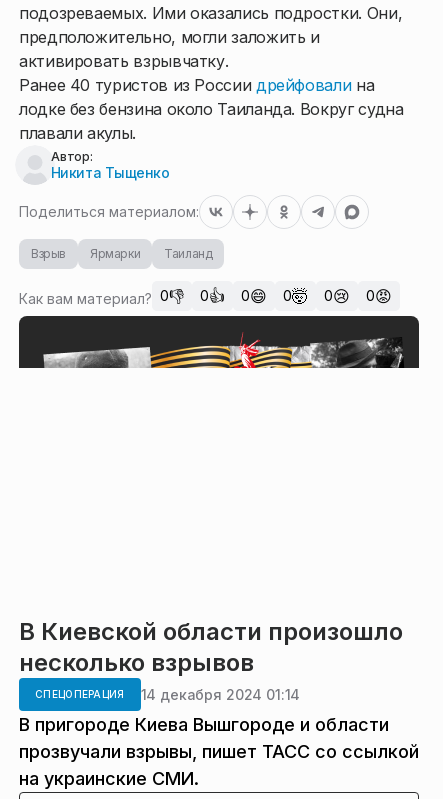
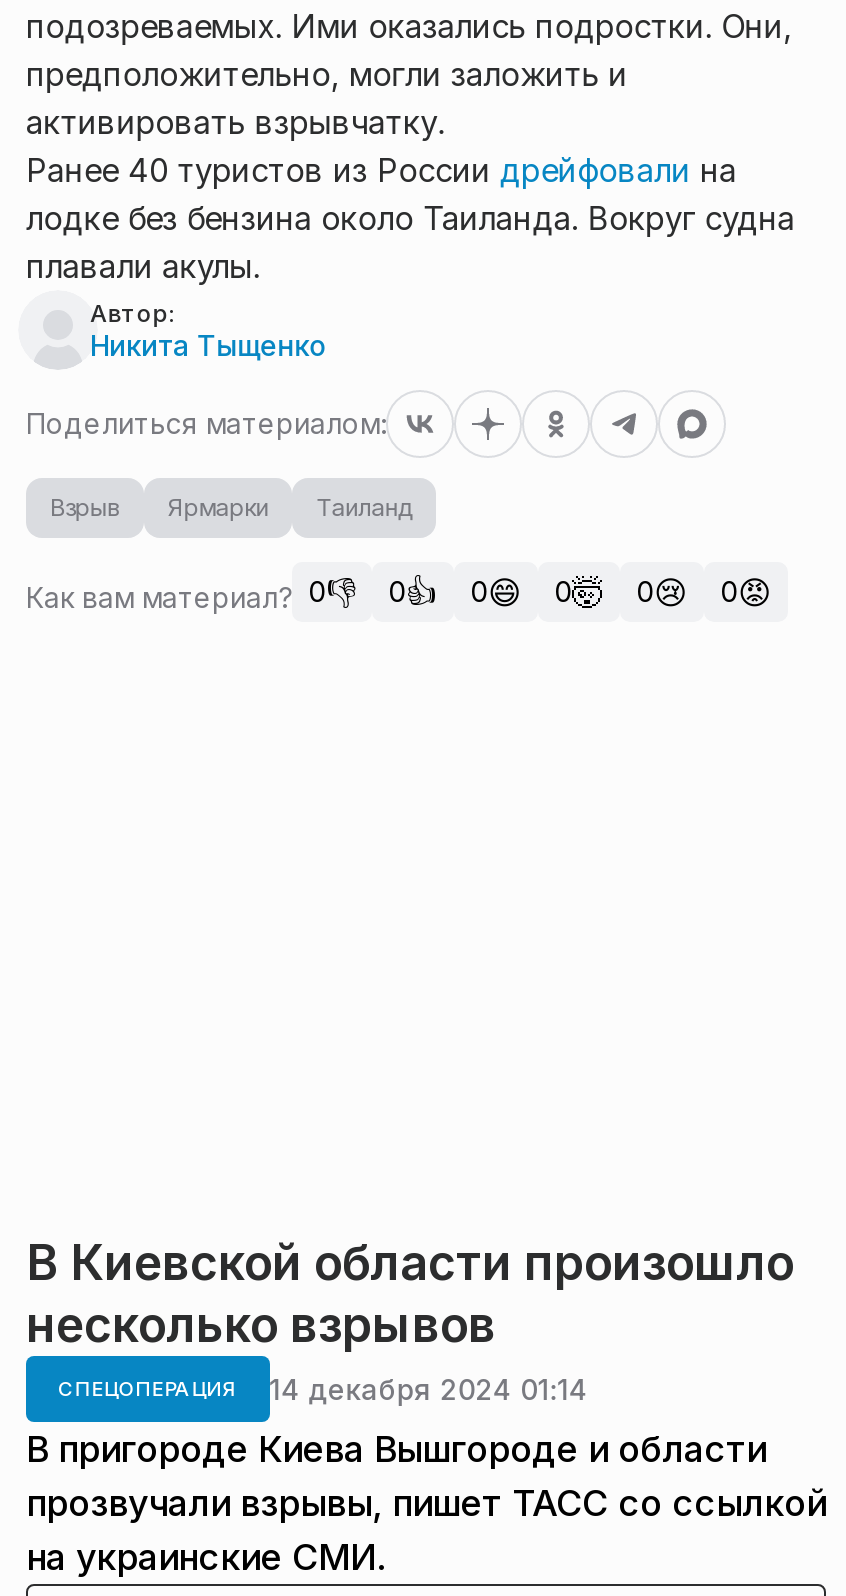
- [image]
